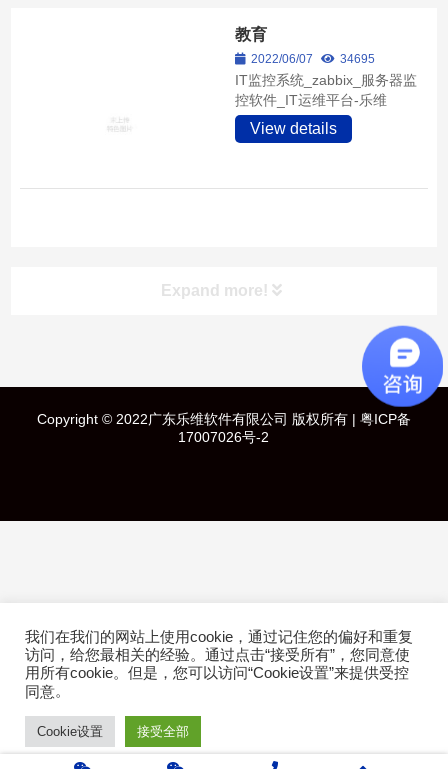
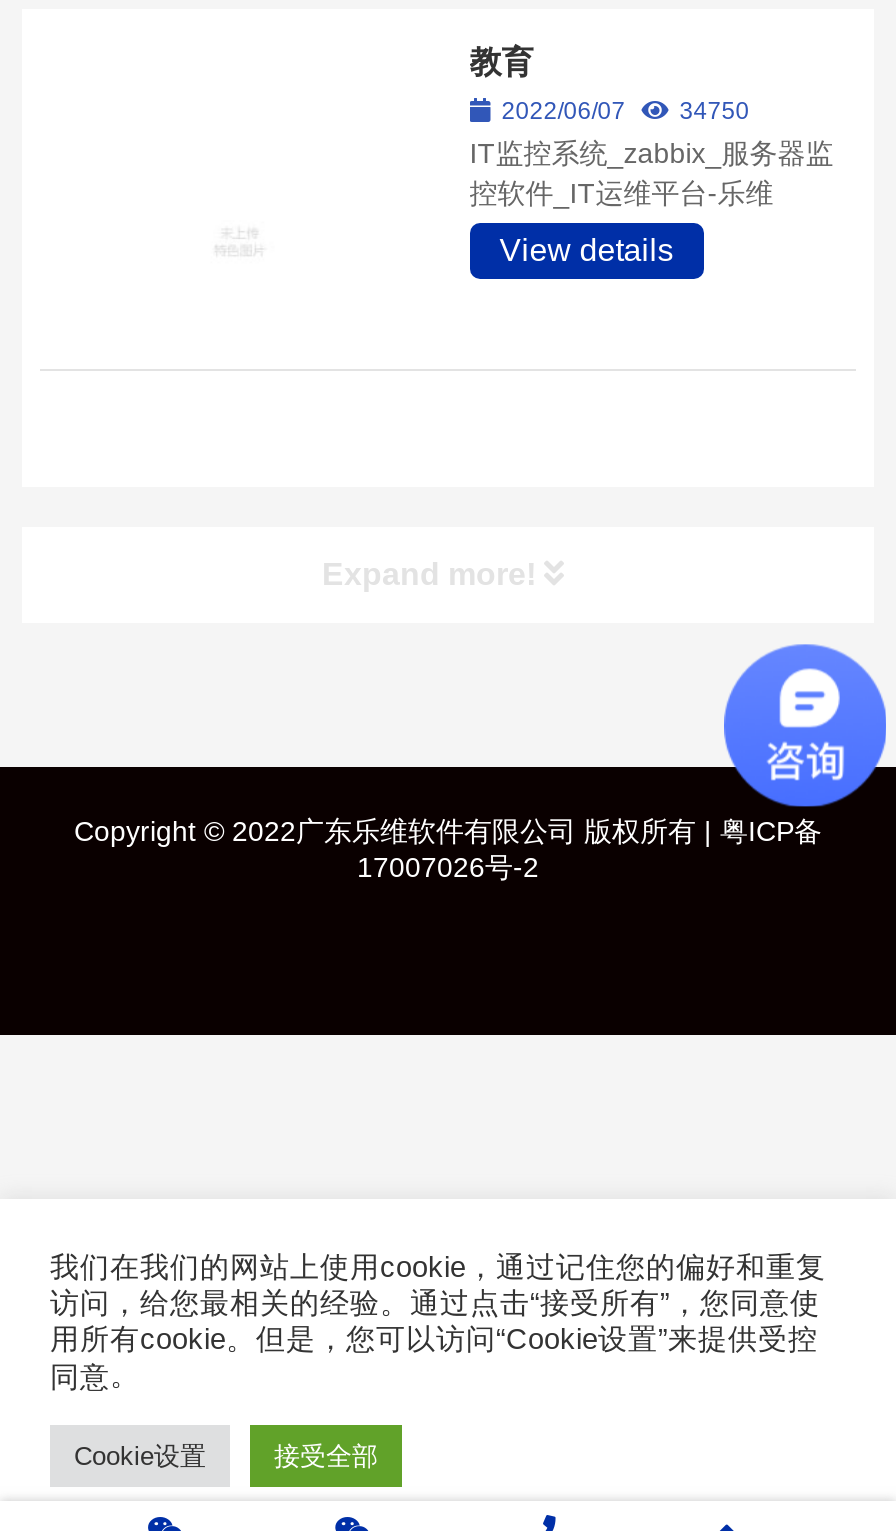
- 2022/06/07 34695
+ 2022/06/07 34750
